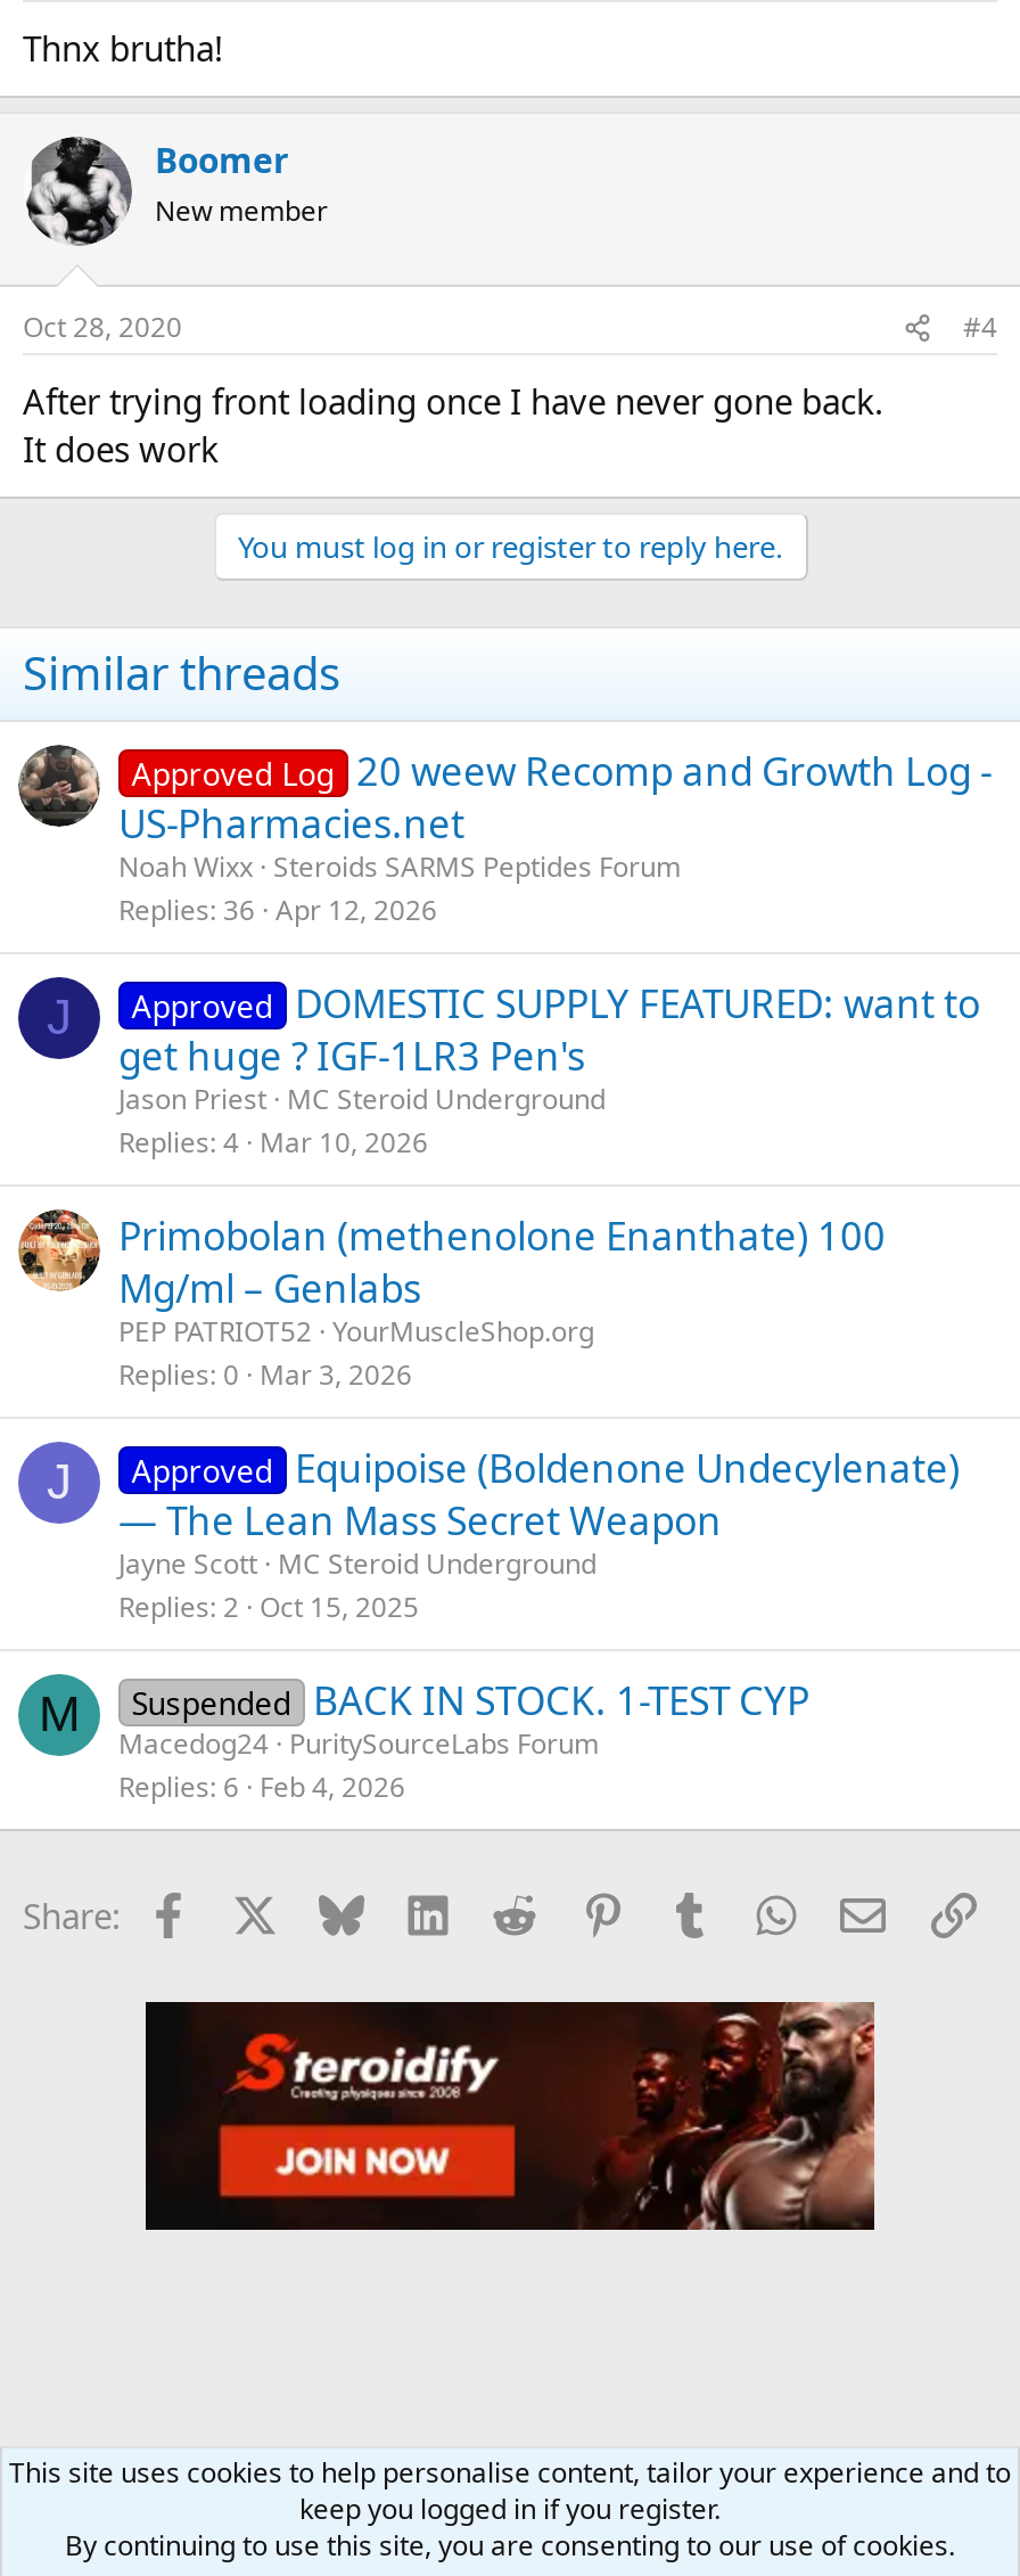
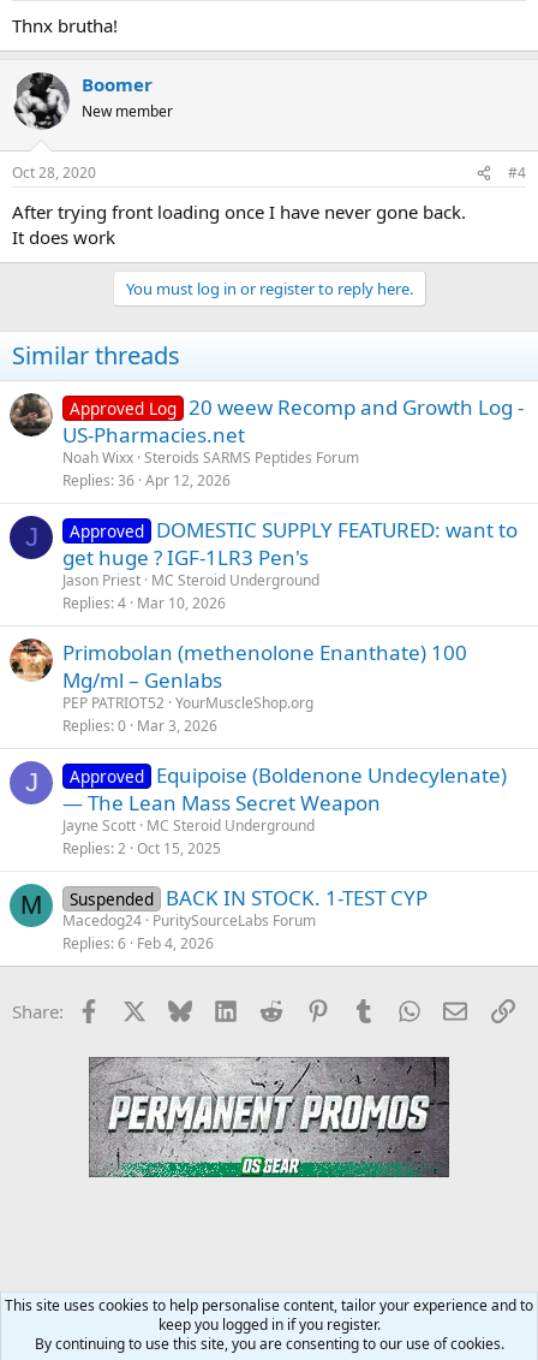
- [image]
+ [image]
